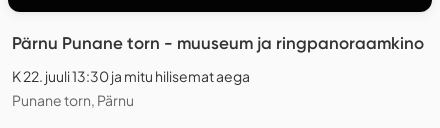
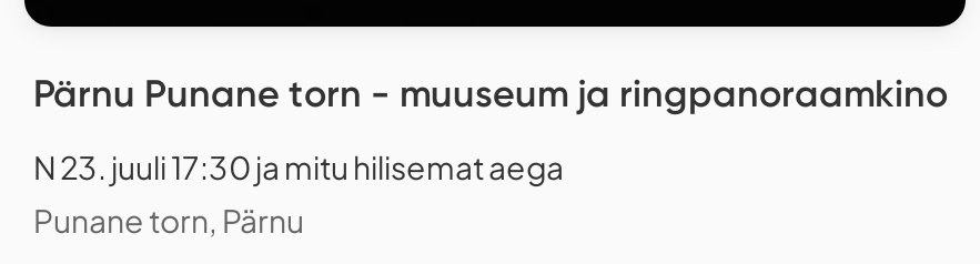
- K 22. juuli 13:30 ja mitu hilisemat aega
+ N 23. juuli 17:30 ja mitu hilisemat aega
